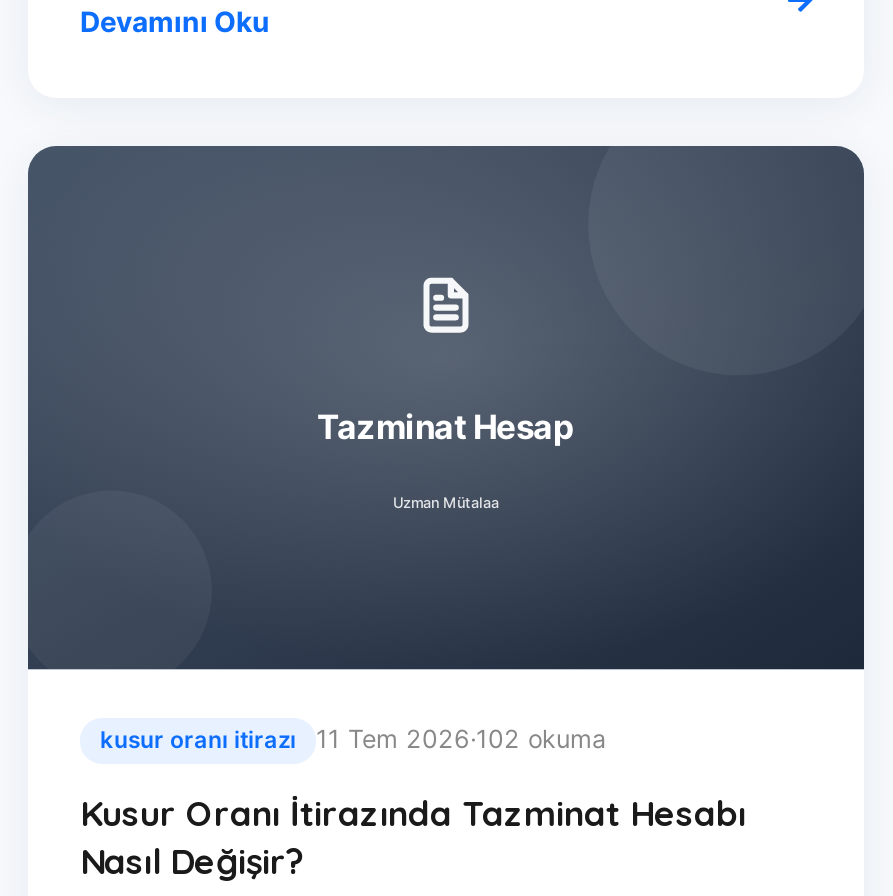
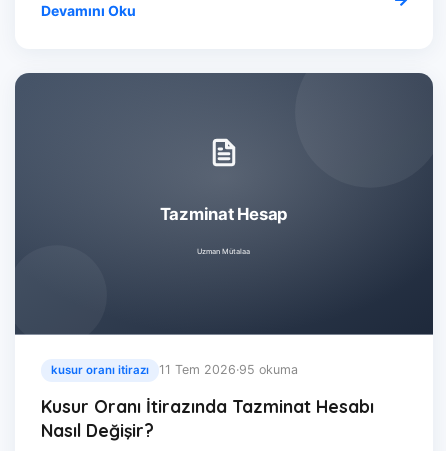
- kusur oranı itirazı 11 Tem 2026·102 okuma
+ kusur oranı itirazı 11 Tem 2026·95 okuma
